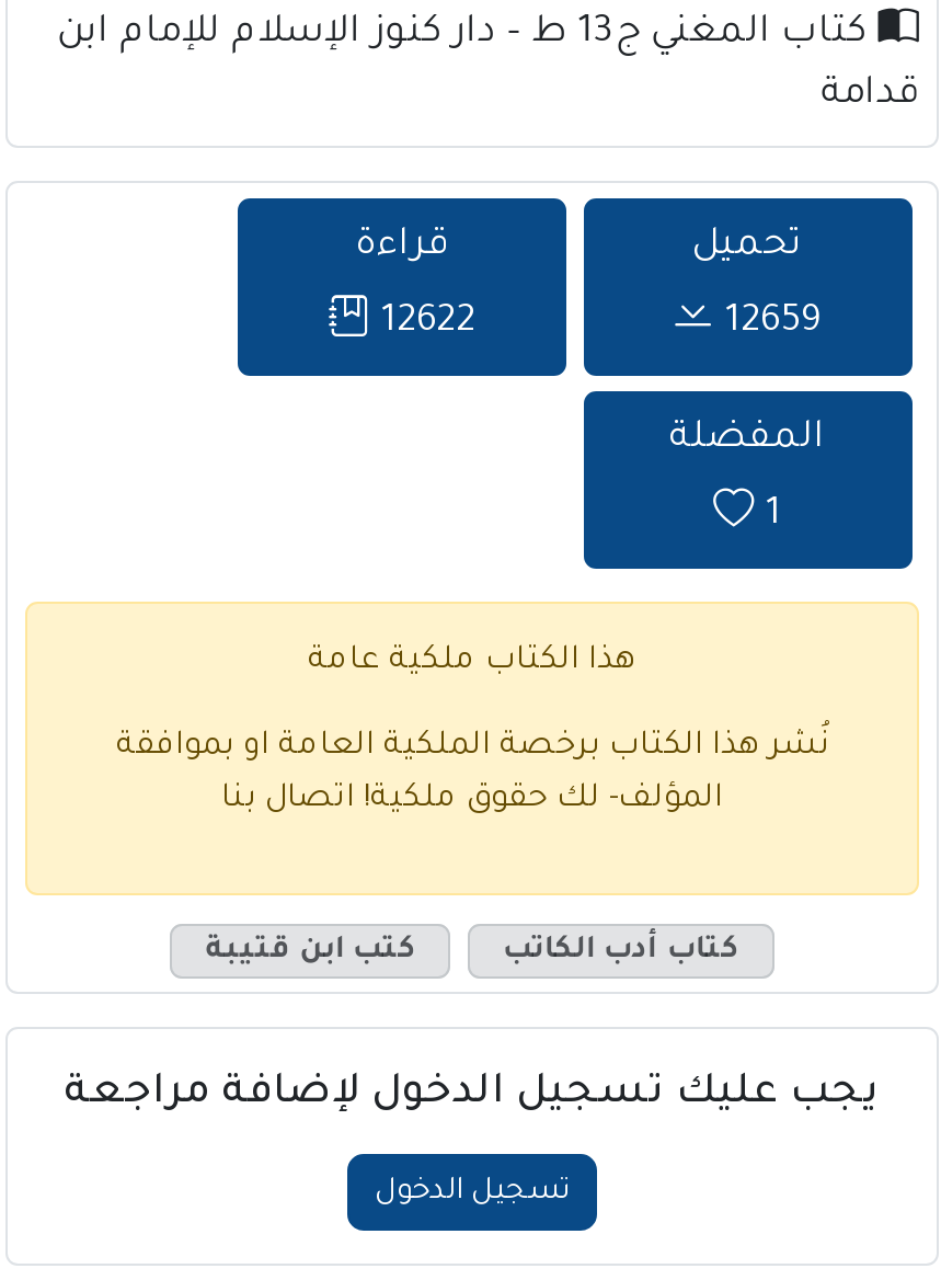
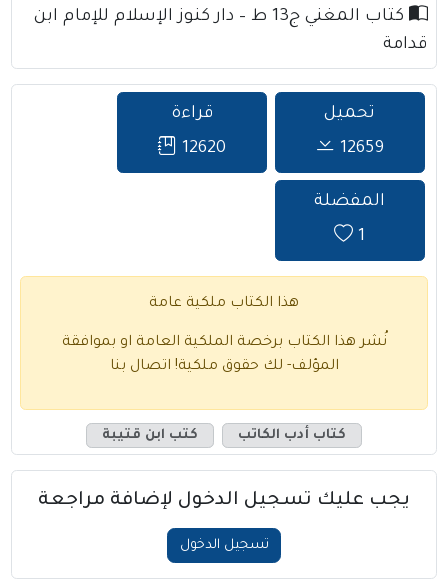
- 12622
+ 12620
